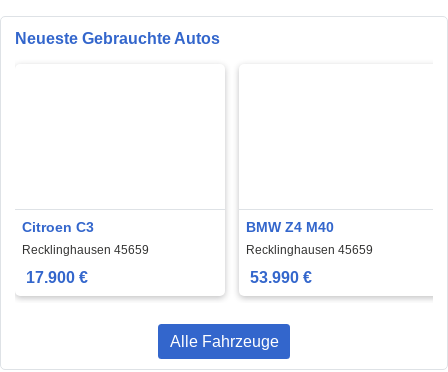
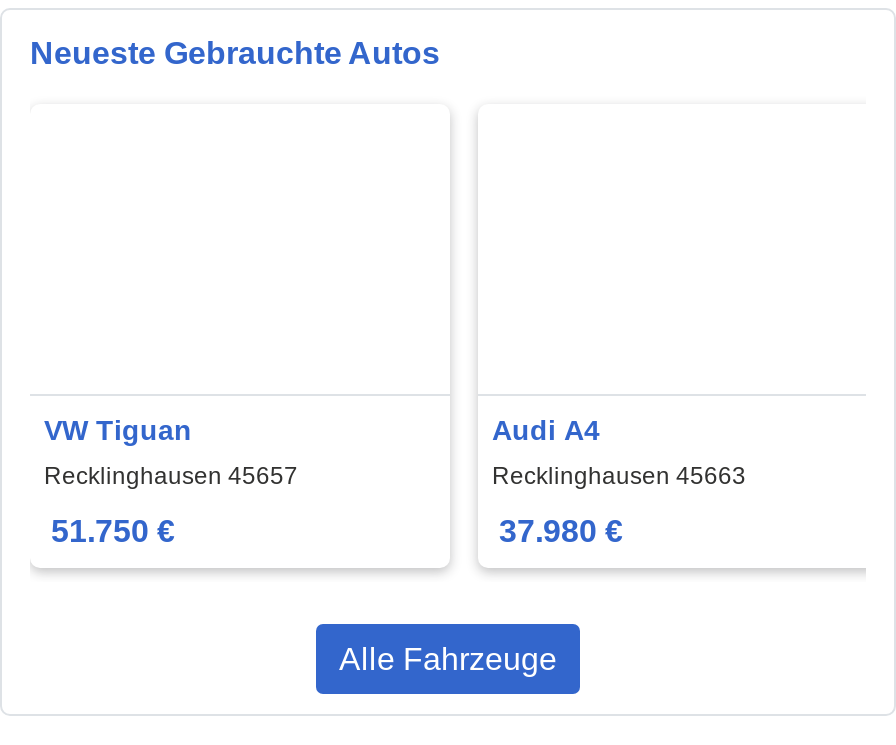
- Citroen C3
+ VW Tiguan

- BMW Z4 M40
+ Audi A4

- Recklinghausen 45659
+ Recklinghausen 45657

- Recklinghausen 45659
+ Recklinghausen 45663

- 17.900 €
+ 51.750 €

- 53.990 €
+ 37.980 €
